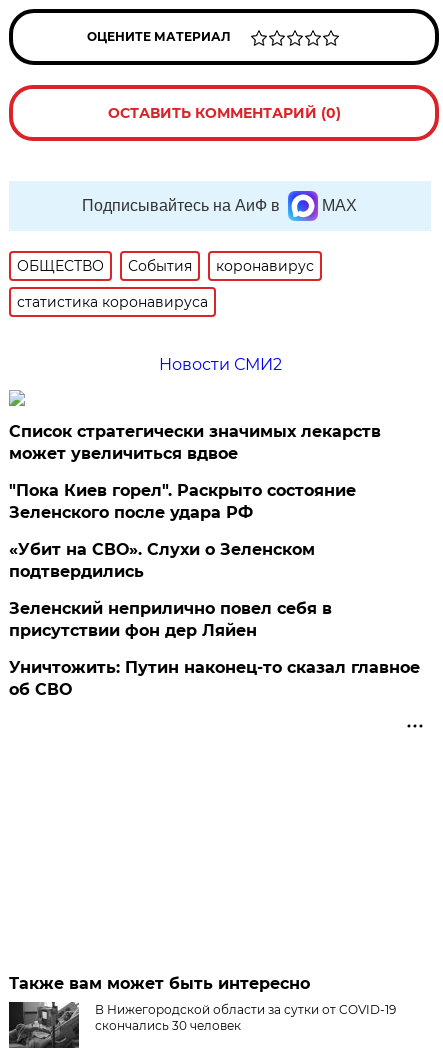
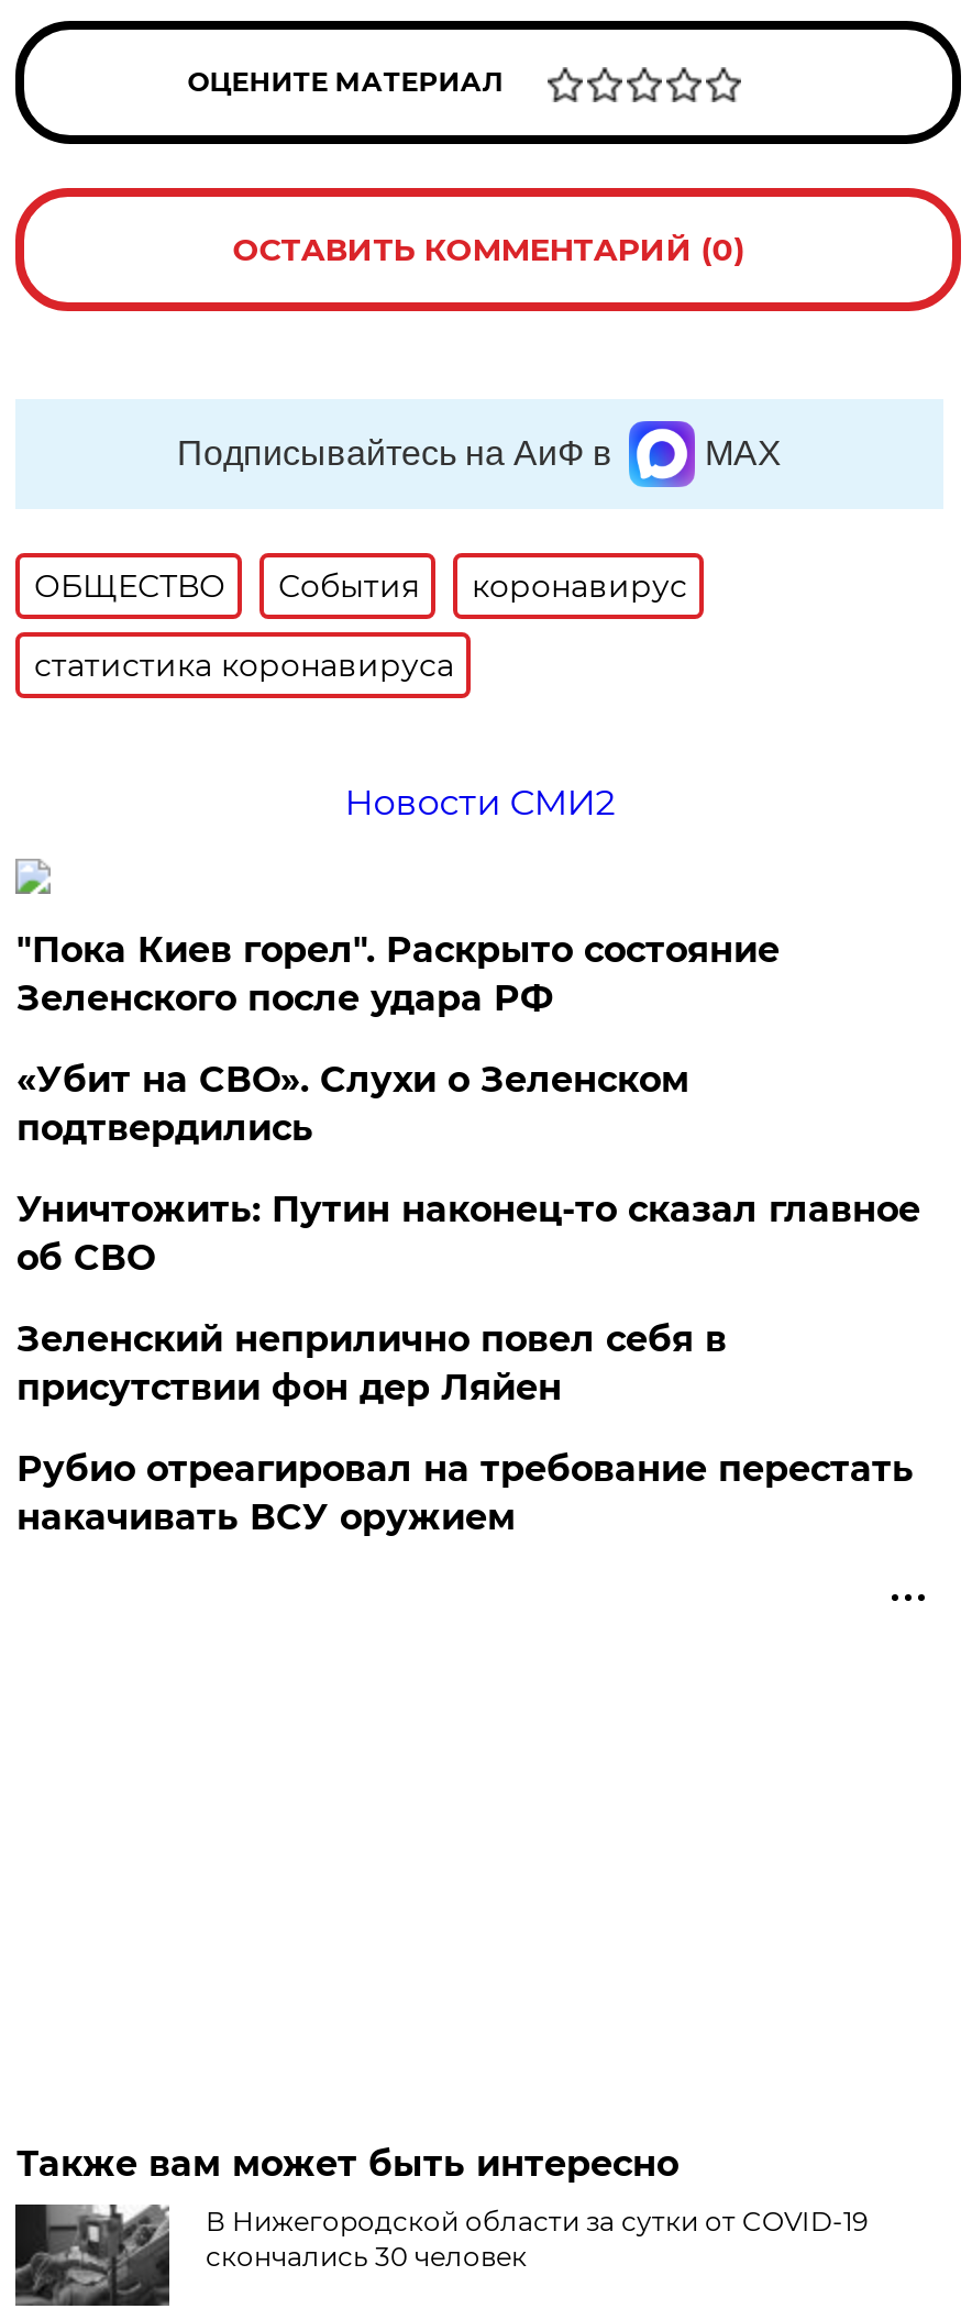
- Список стратегически значимых лекарств
- может увеличиться вдвое

moved up: "Пока Киев горел". Раскрыто состояние | Зеленского после удара РФ | «Убит на СВО». Слухи о Зеленском | подтвердились

+ Рубио отреагировал на требование перестать
+ накачивать ВСУ оружием

moved up: Уничтожить: Путин наконец-то сказал главное | об СВО
